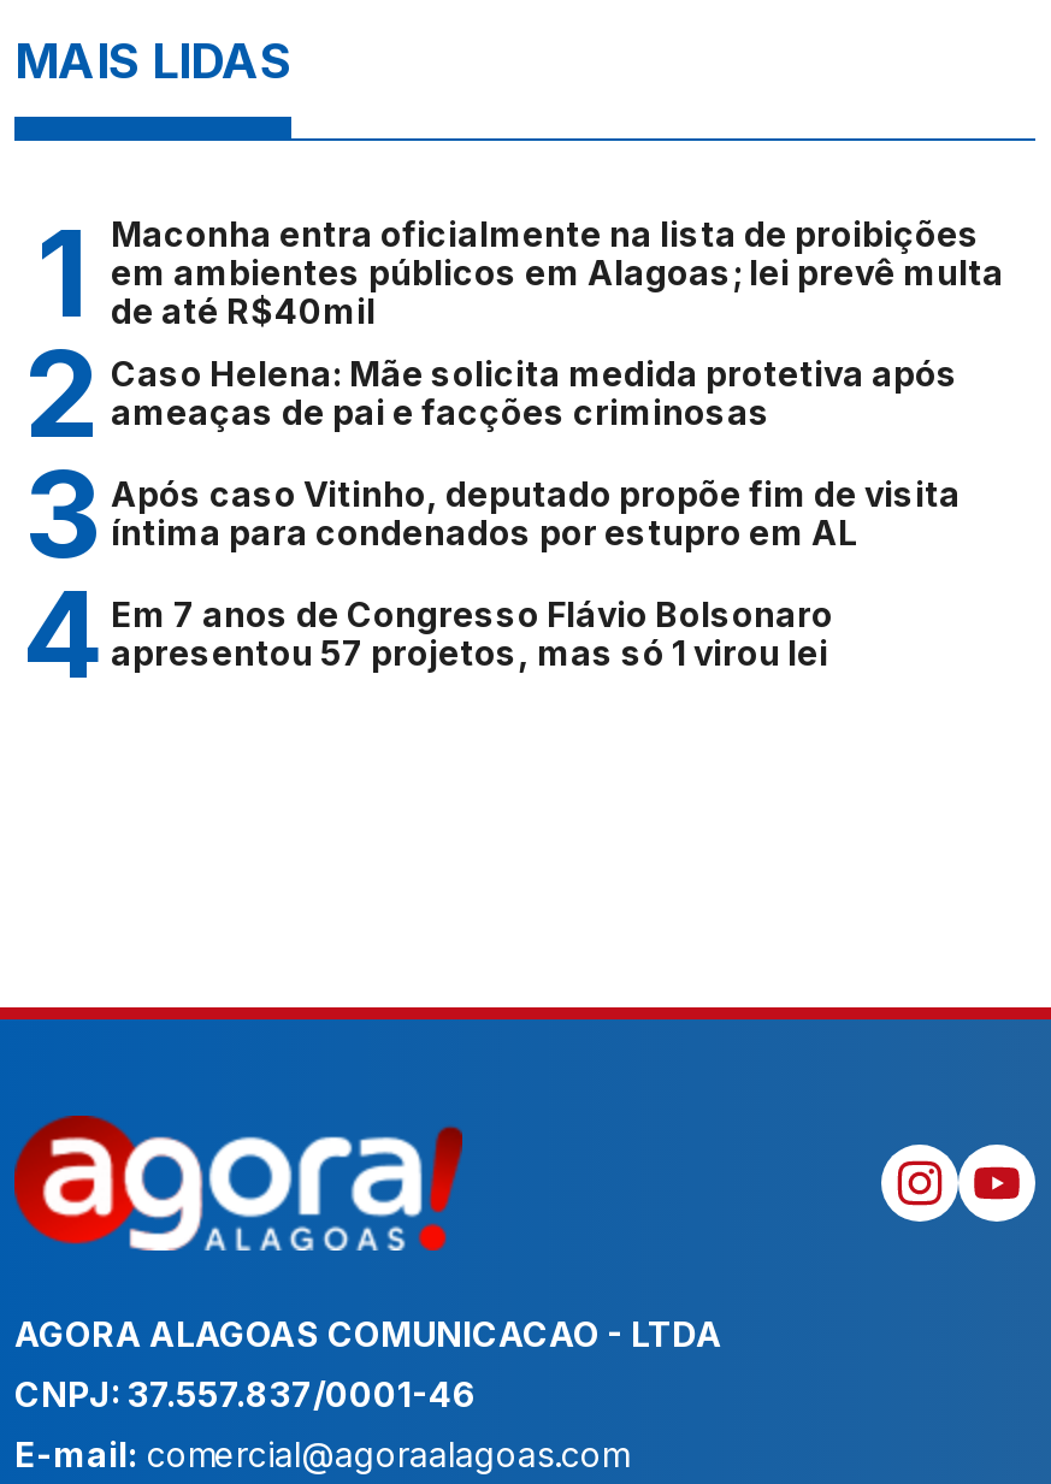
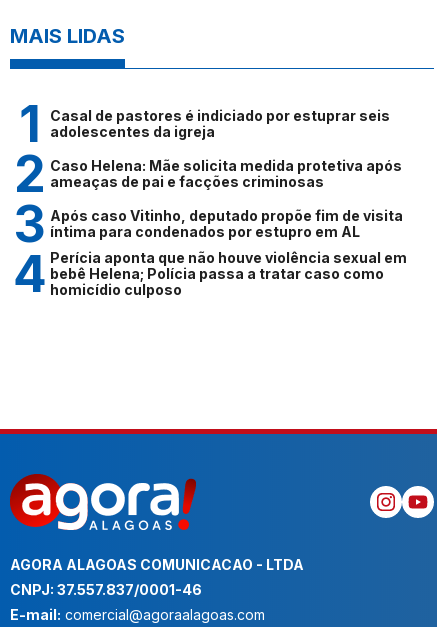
- Maconha entra oficialmente na lista de proibições
- em ambientes públicos em Alagoas; lei prevê multa
- de até R$40mil
+ Casal de pastores é indiciado por estuprar seis
+ adolescentes da igreja

- Em 7 anos de Congresso Flávio Bolsonaro
- apresentou 57 projetos, mas só 1 virou lei
+ Perícia aponta que não houve violência sexual em
+ bebê Helena; Polícia passa a tratar caso como
+ homicídio culposo
